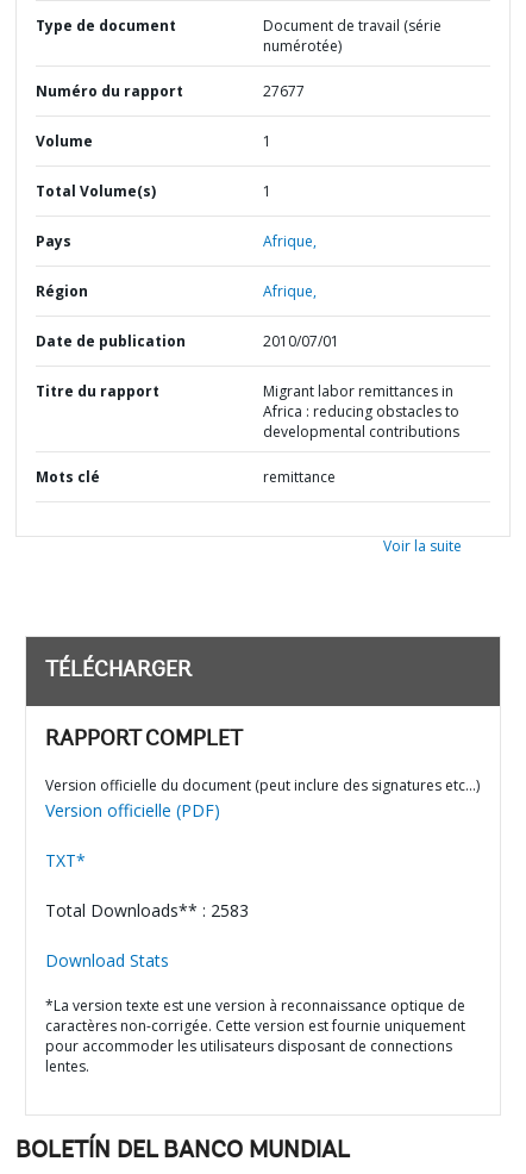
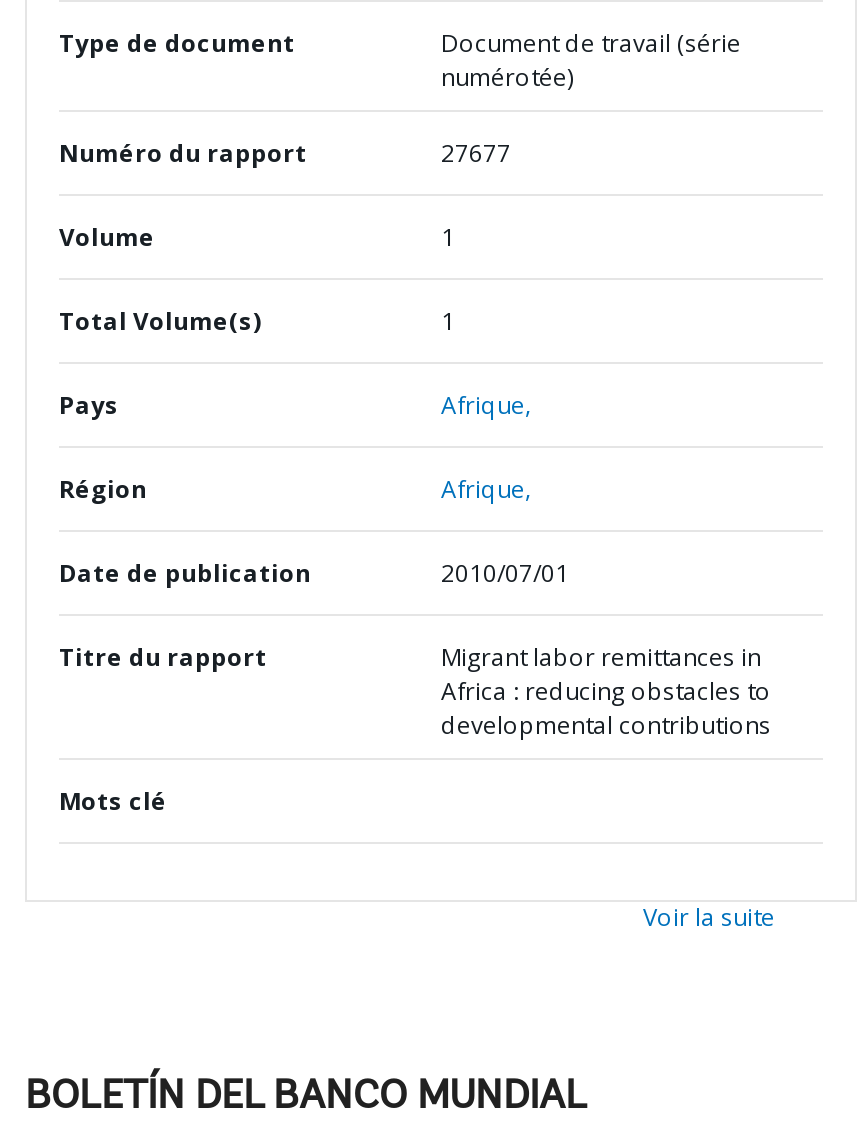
- remittance

- TÉLÉCHARGER
- RAPPORT COMPLET
- Version officielle du document (peut inclure des signatures etc…)
- Version officielle (PDF)
- TXT*
- Total Downloads** : 2583
- Download Stats
- *La version texte est une version à reconnaissance optique de
- caractères non-corrigée. Cette version est fournie uniquement
- pour accommoder les utilisateurs disposant de connections
- lentes.
